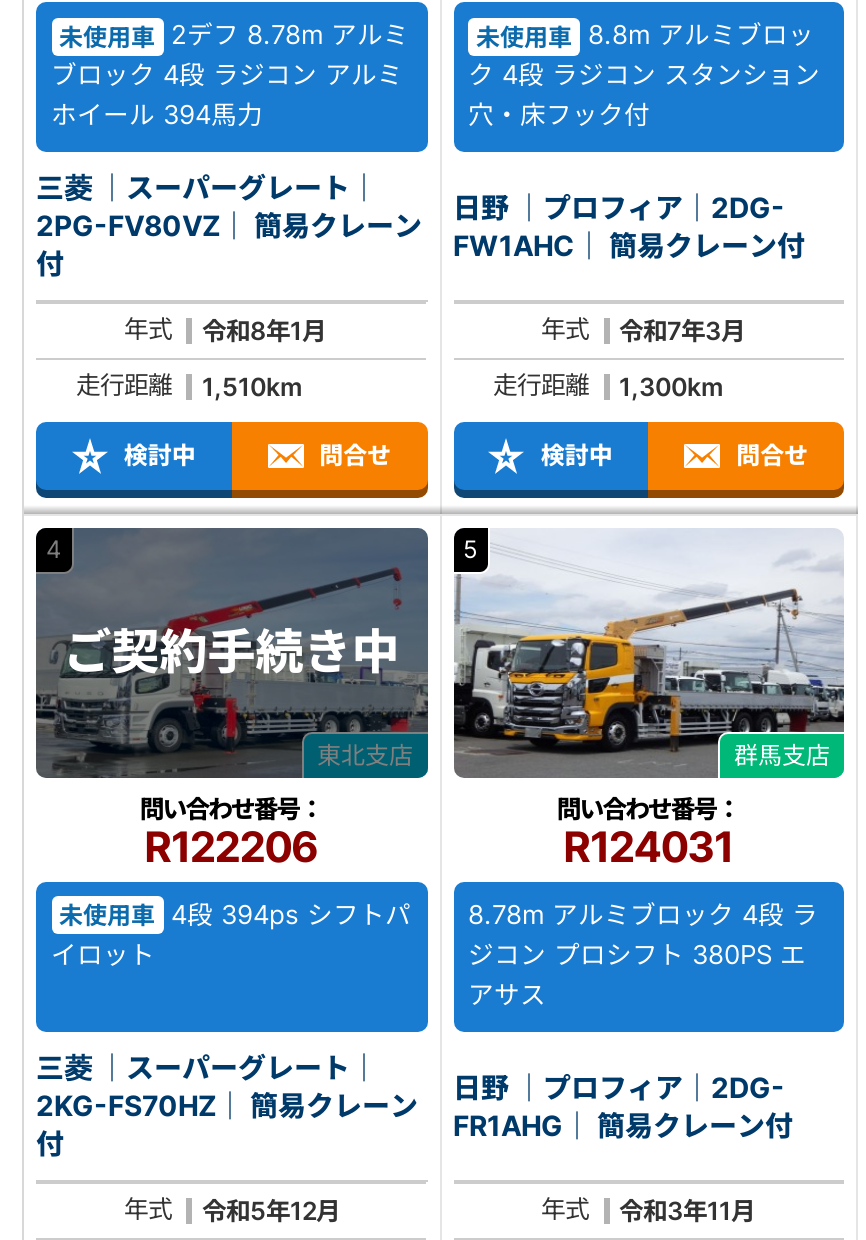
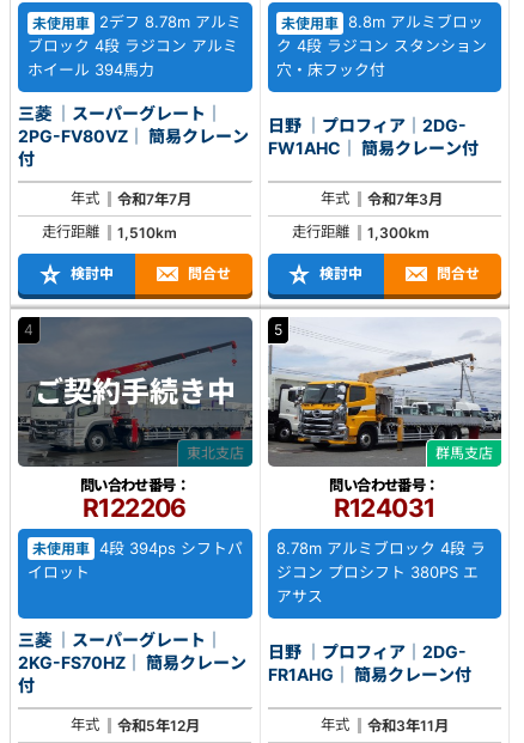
- 年式 令和8年1月
+ 年式 令和7年7月
